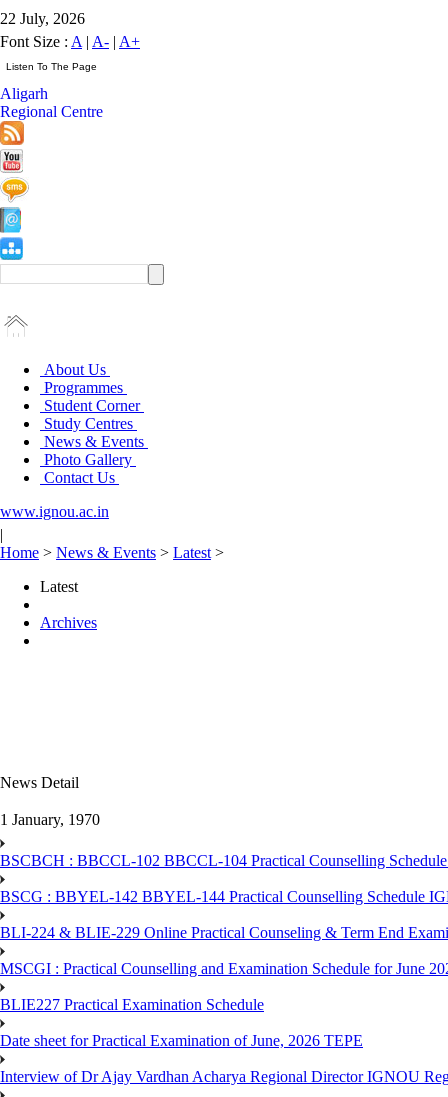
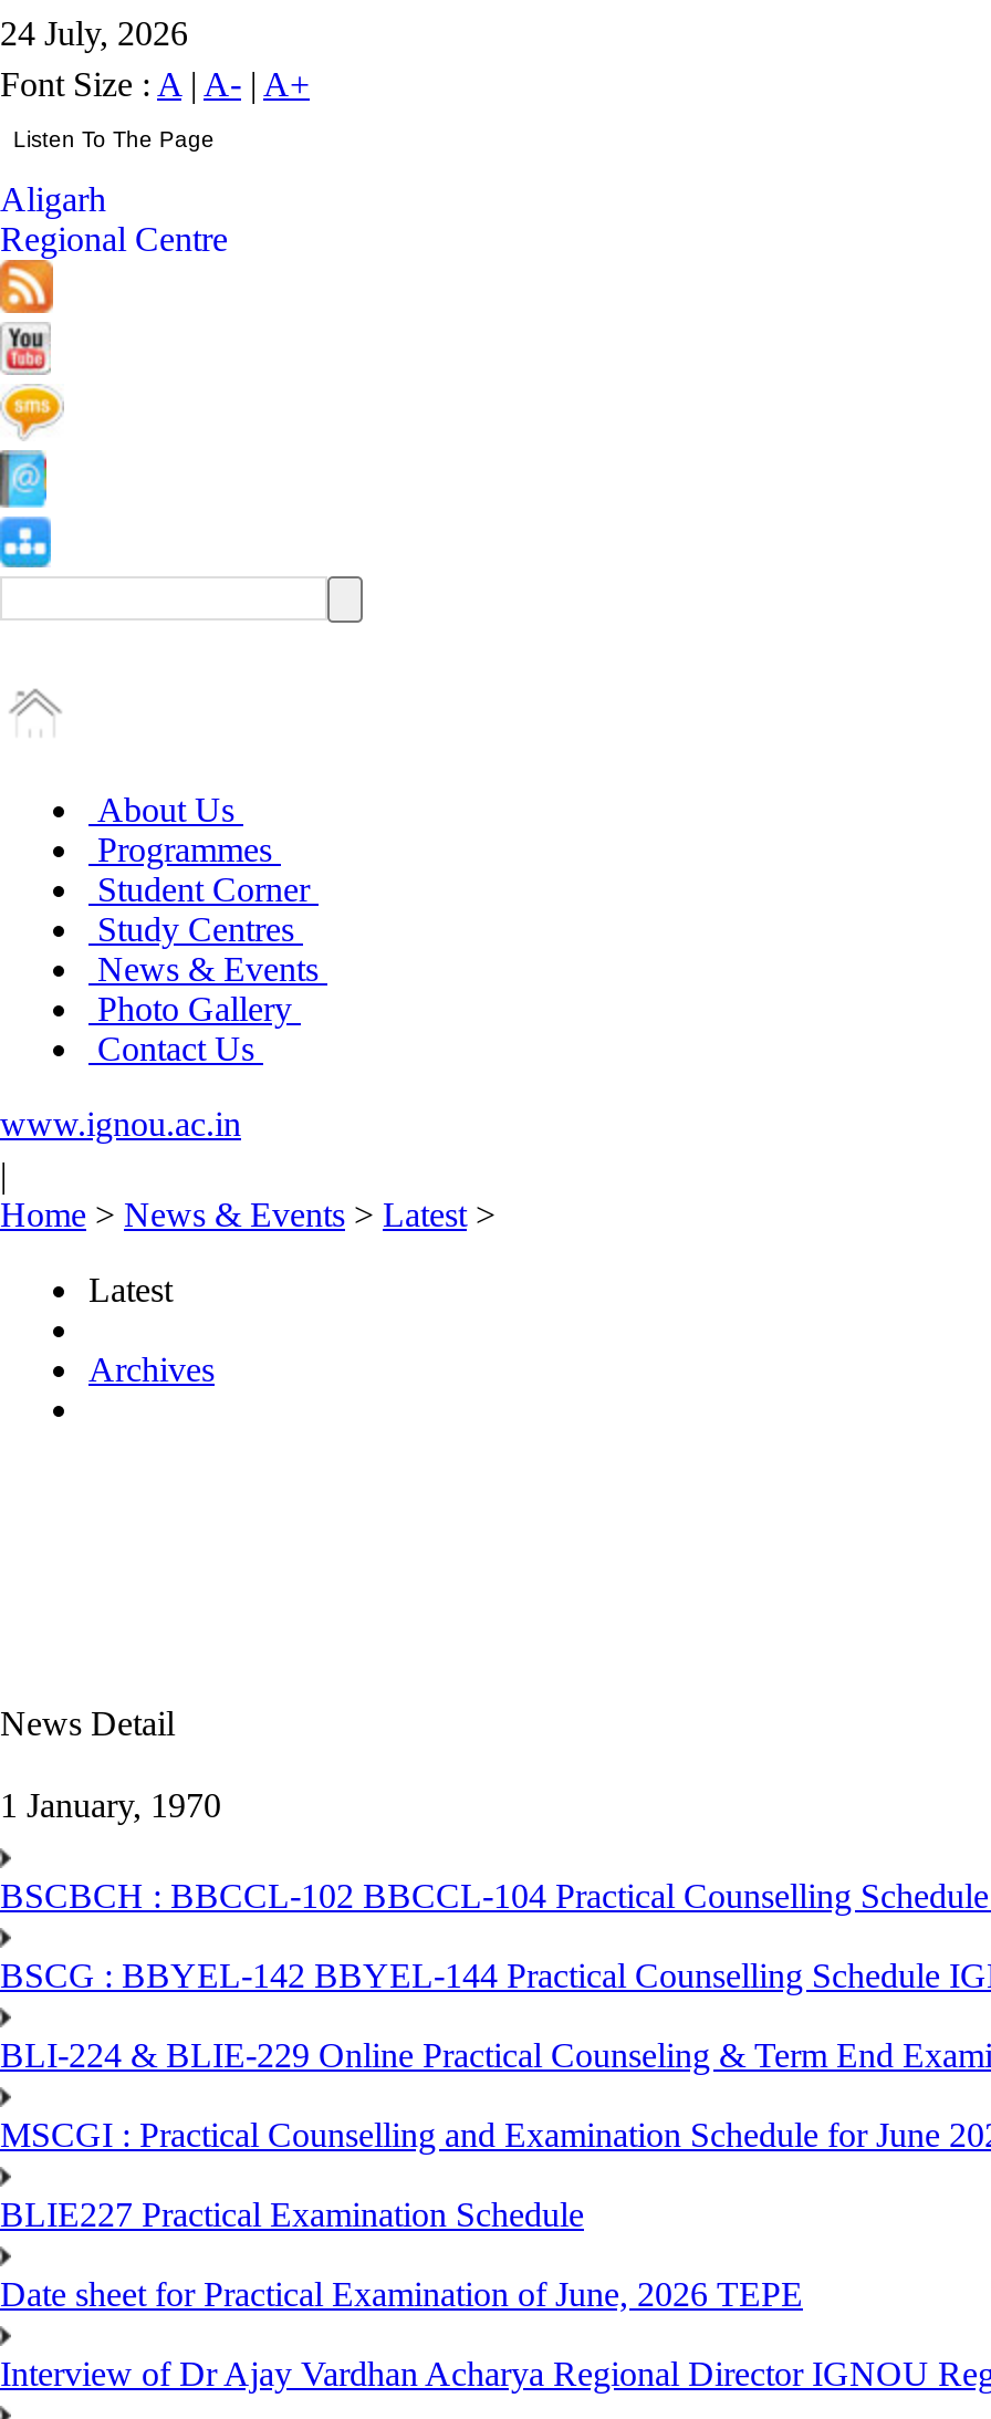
- 22 July, 2026
+ 24 July, 2026
